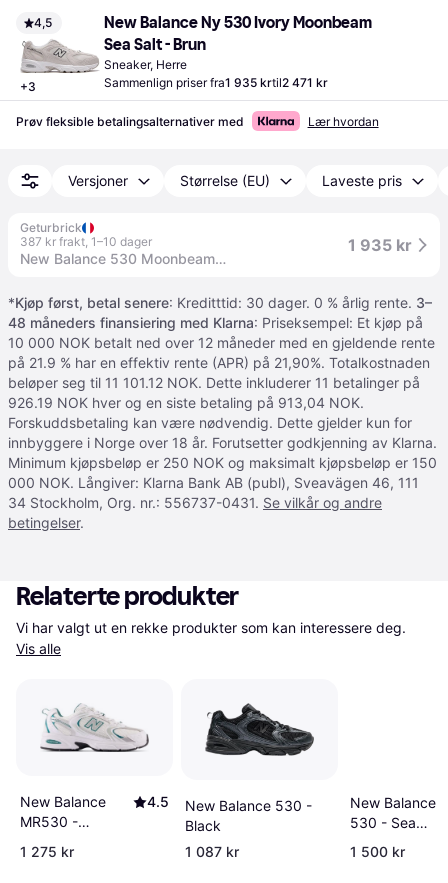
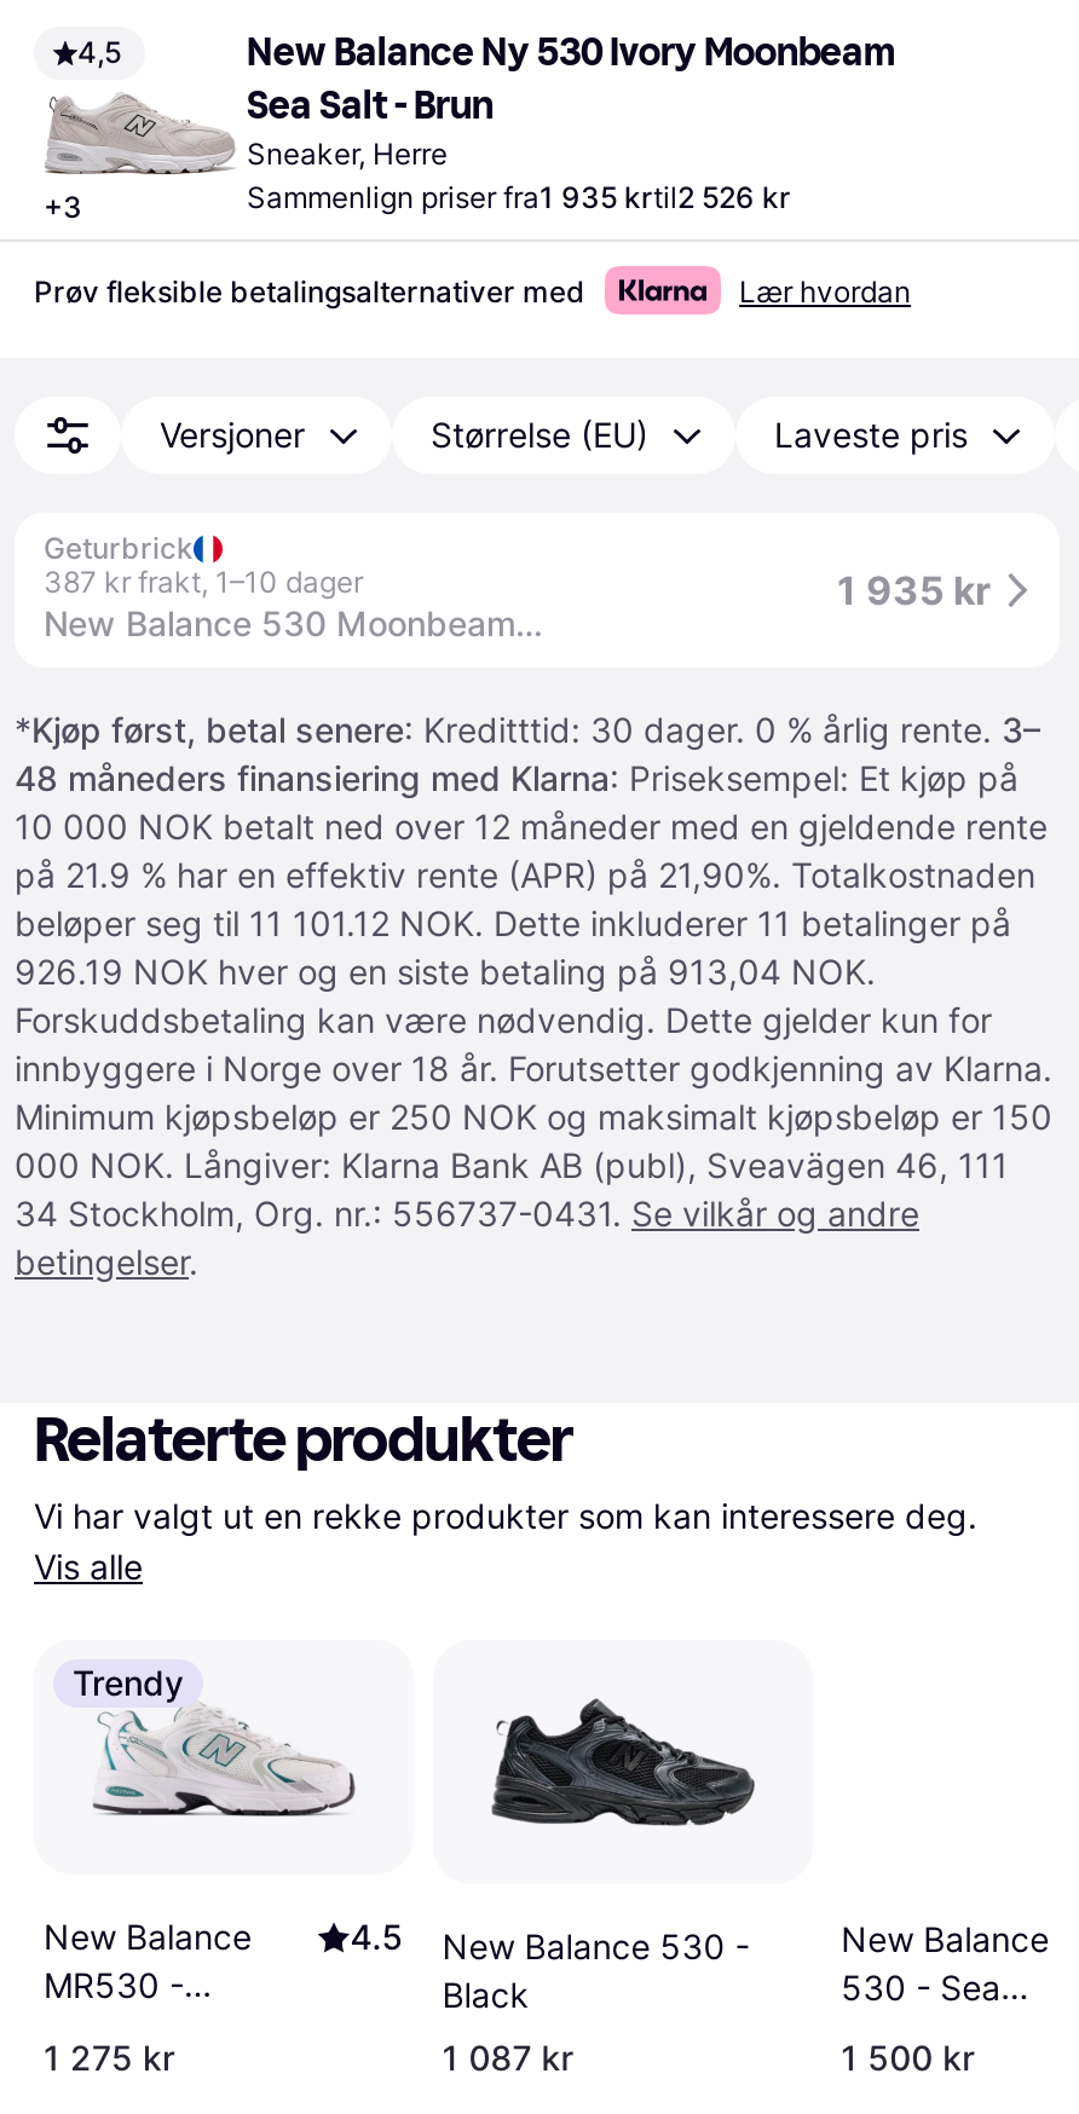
- Sammenlign priser fra1 935 krtil2 471 kr
+ Sammenlign priser fra1 935 krtil2 526 kr

+ Trendy
